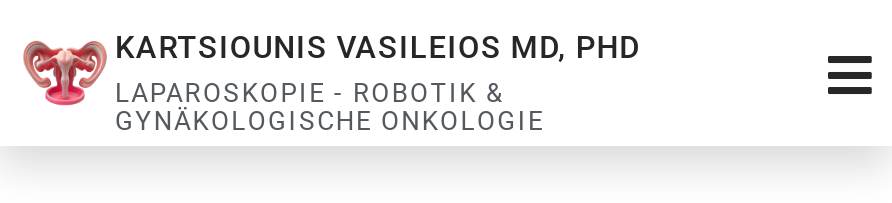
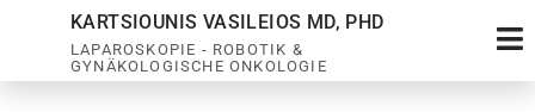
- [image]
